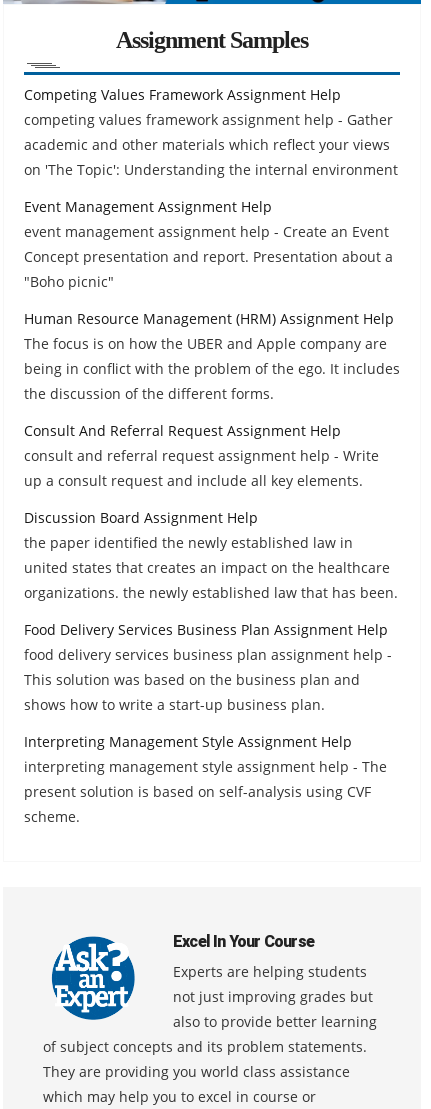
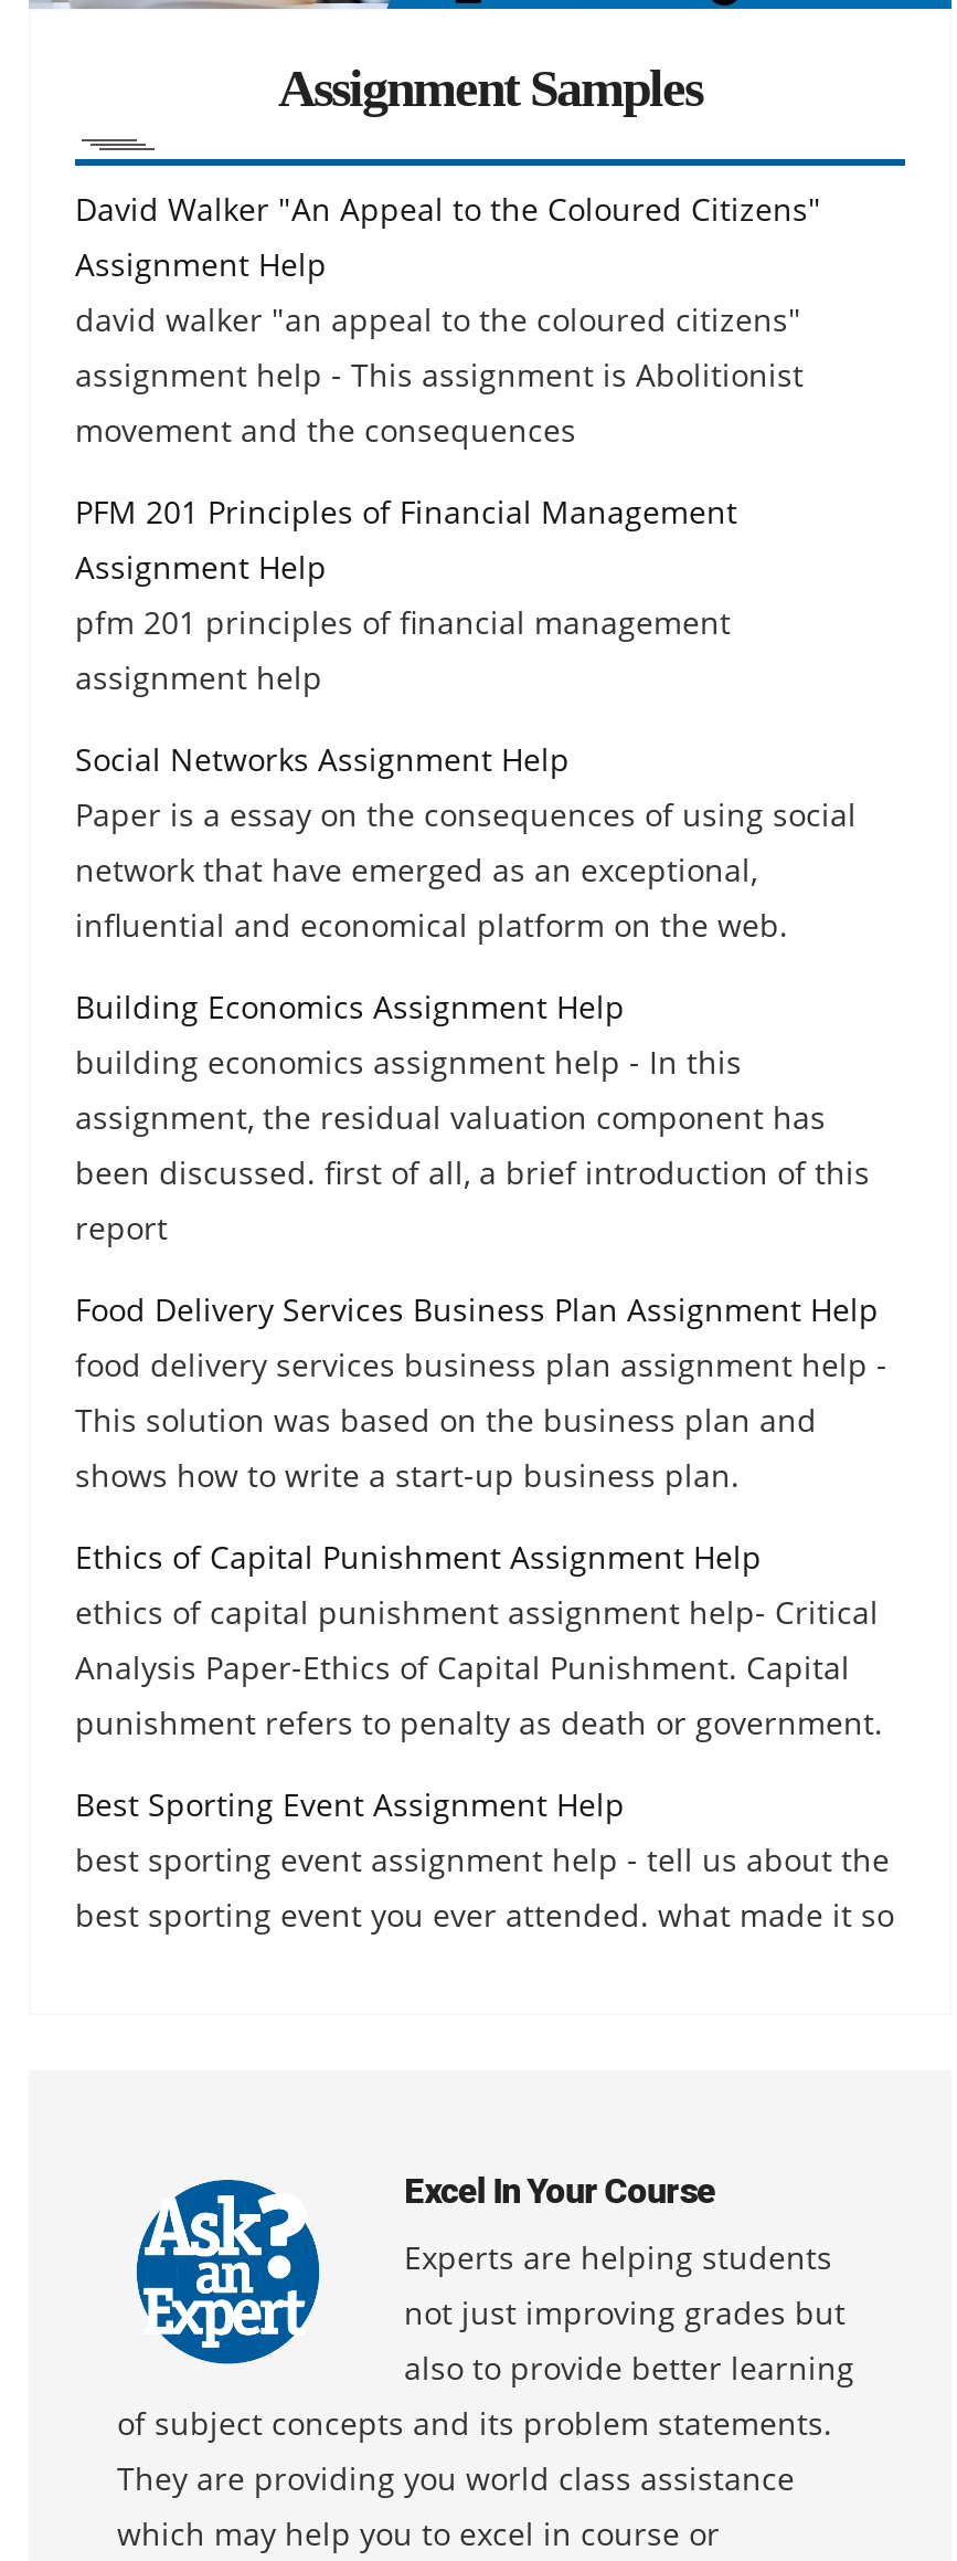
- Competing Values Framework Assignment Help
- competing values framework assignment help - Gather
- academic and other materials which reflect your views
- on 'The Topic': Understanding the internal environment
- Event Management Assignment Help
- event management assignment help - Create an Event
- Concept presentation and report. Presentation about a
- "Boho picnic"
- Human Resource Management (HRM) Assignment Help
- The focus is on how the UBER and Apple company are
- being in conflict with the problem of the ego. It includes
- the discussion of the different forms.
- Consult And Referral Request Assignment Help
- consult and referral request assignment help - Write
- up a consult request and include all key elements.
- Discussion Board Assignment Help
- the paper identified the newly established law in
- united states that creates an impact on the healthcare
- organizations. the newly established law that has been.
+ David Walker "An Appeal to the Coloured Citizens"
+ Assignment Help
+ david walker "an appeal to the coloured citizens"
+ assignment help - This assignment is Abolitionist
+ movement and the consequences
+ PFM 201 Principles of Financial Management
+ Assignment Help
+ pfm 201 principles of financial management
+ assignment help
+ Social Networks Assignment Help
+ Paper is a essay on the consequences of using social
+ network that have emerged as an exceptional,
+ influential and economical platform on the web.
+ Building Economics Assignment Help
+ building economics assignment help - In this
+ assignment, the residual valuation component has
+ been discussed. first of all, a brief introduction of this
+ report

moved up: Food Delivery Services Business Plan Assignment Help | food delivery services business plan assignment help - | This solution was based on the business plan and | shows how to write a start-up business plan.

- Interpreting Management Style Assignment Help
- interpreting management style assignment help - The
- present solution is based on self-analysis using CVF
- scheme.
+ Ethics of Capital Punishment Assignment Help
+ ethics of capital punishment assignment help- Critical
+ Analysis Paper-Ethics of Capital Punishment. Capital
+ punishment refers to penalty as death or government.
+ Best Sporting Event Assignment Help
+ best sporting event assignment help - tell us about the
+ best sporting event you ever attended. what made it so
